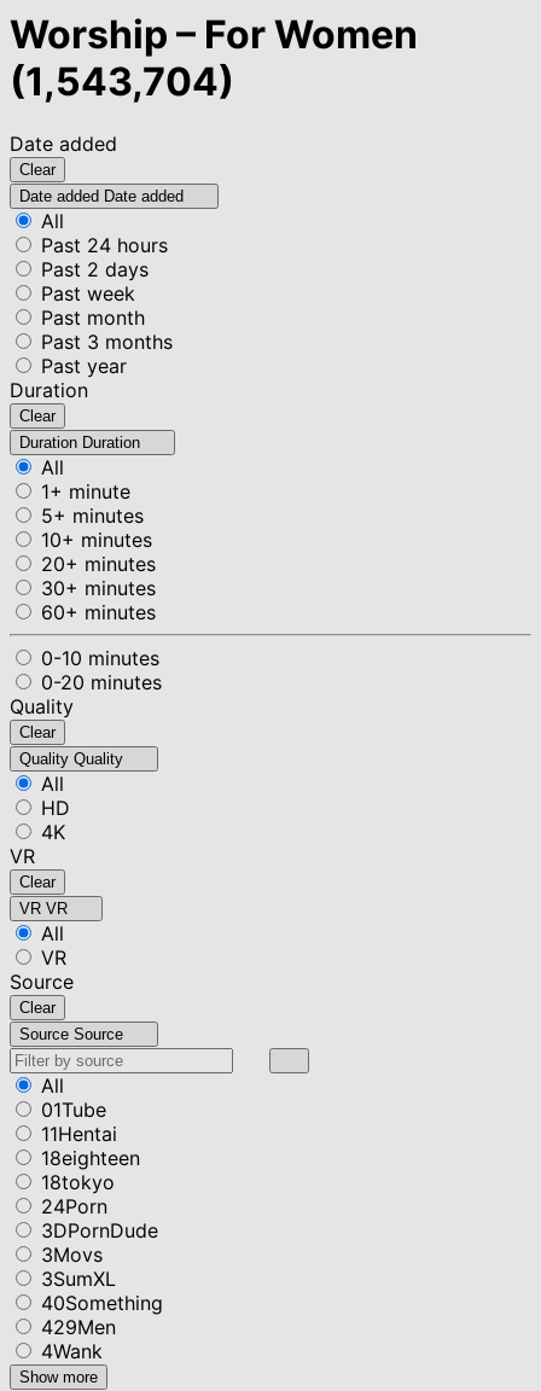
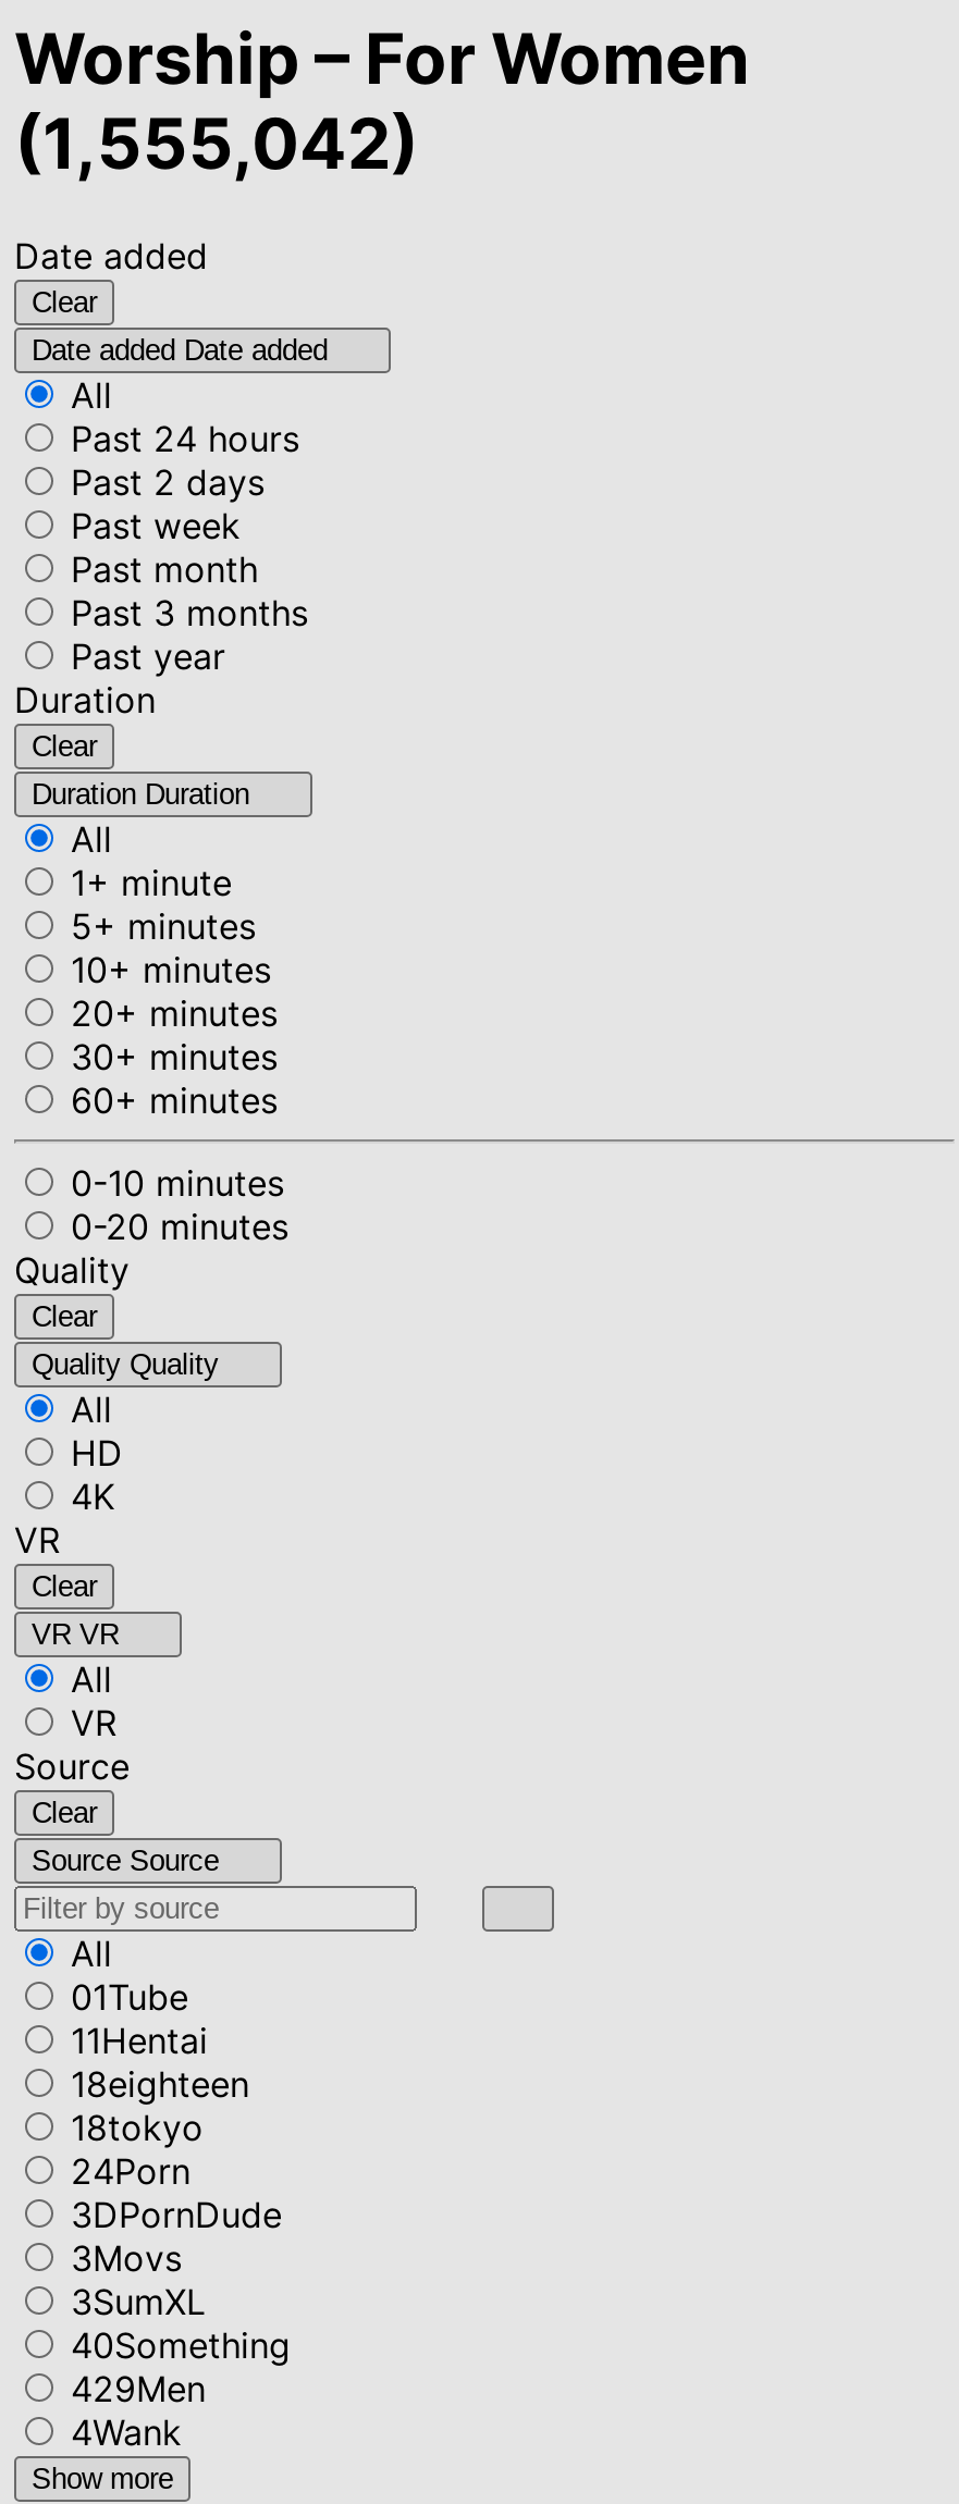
- (1,543,704)
+ (1,555,042)
